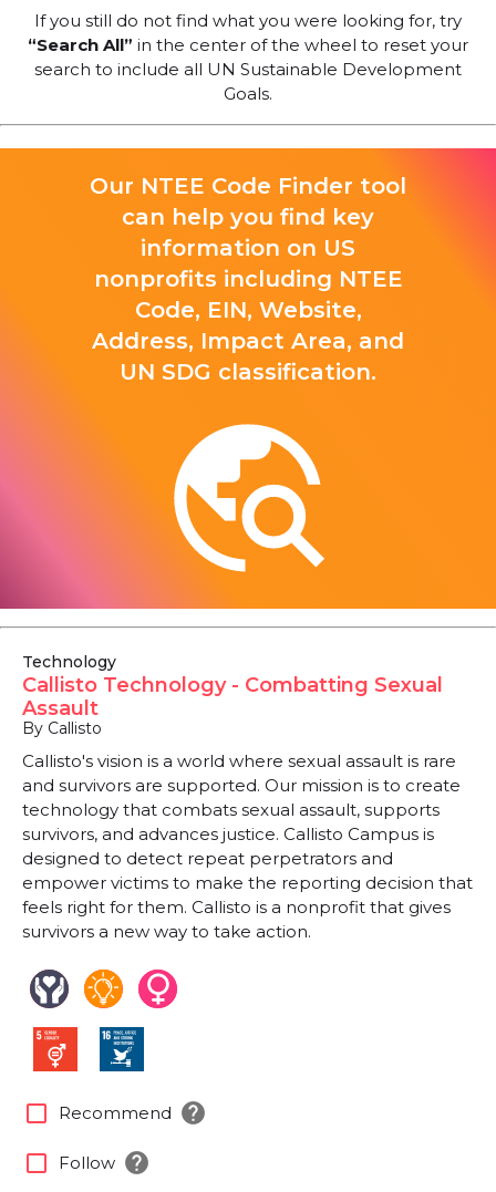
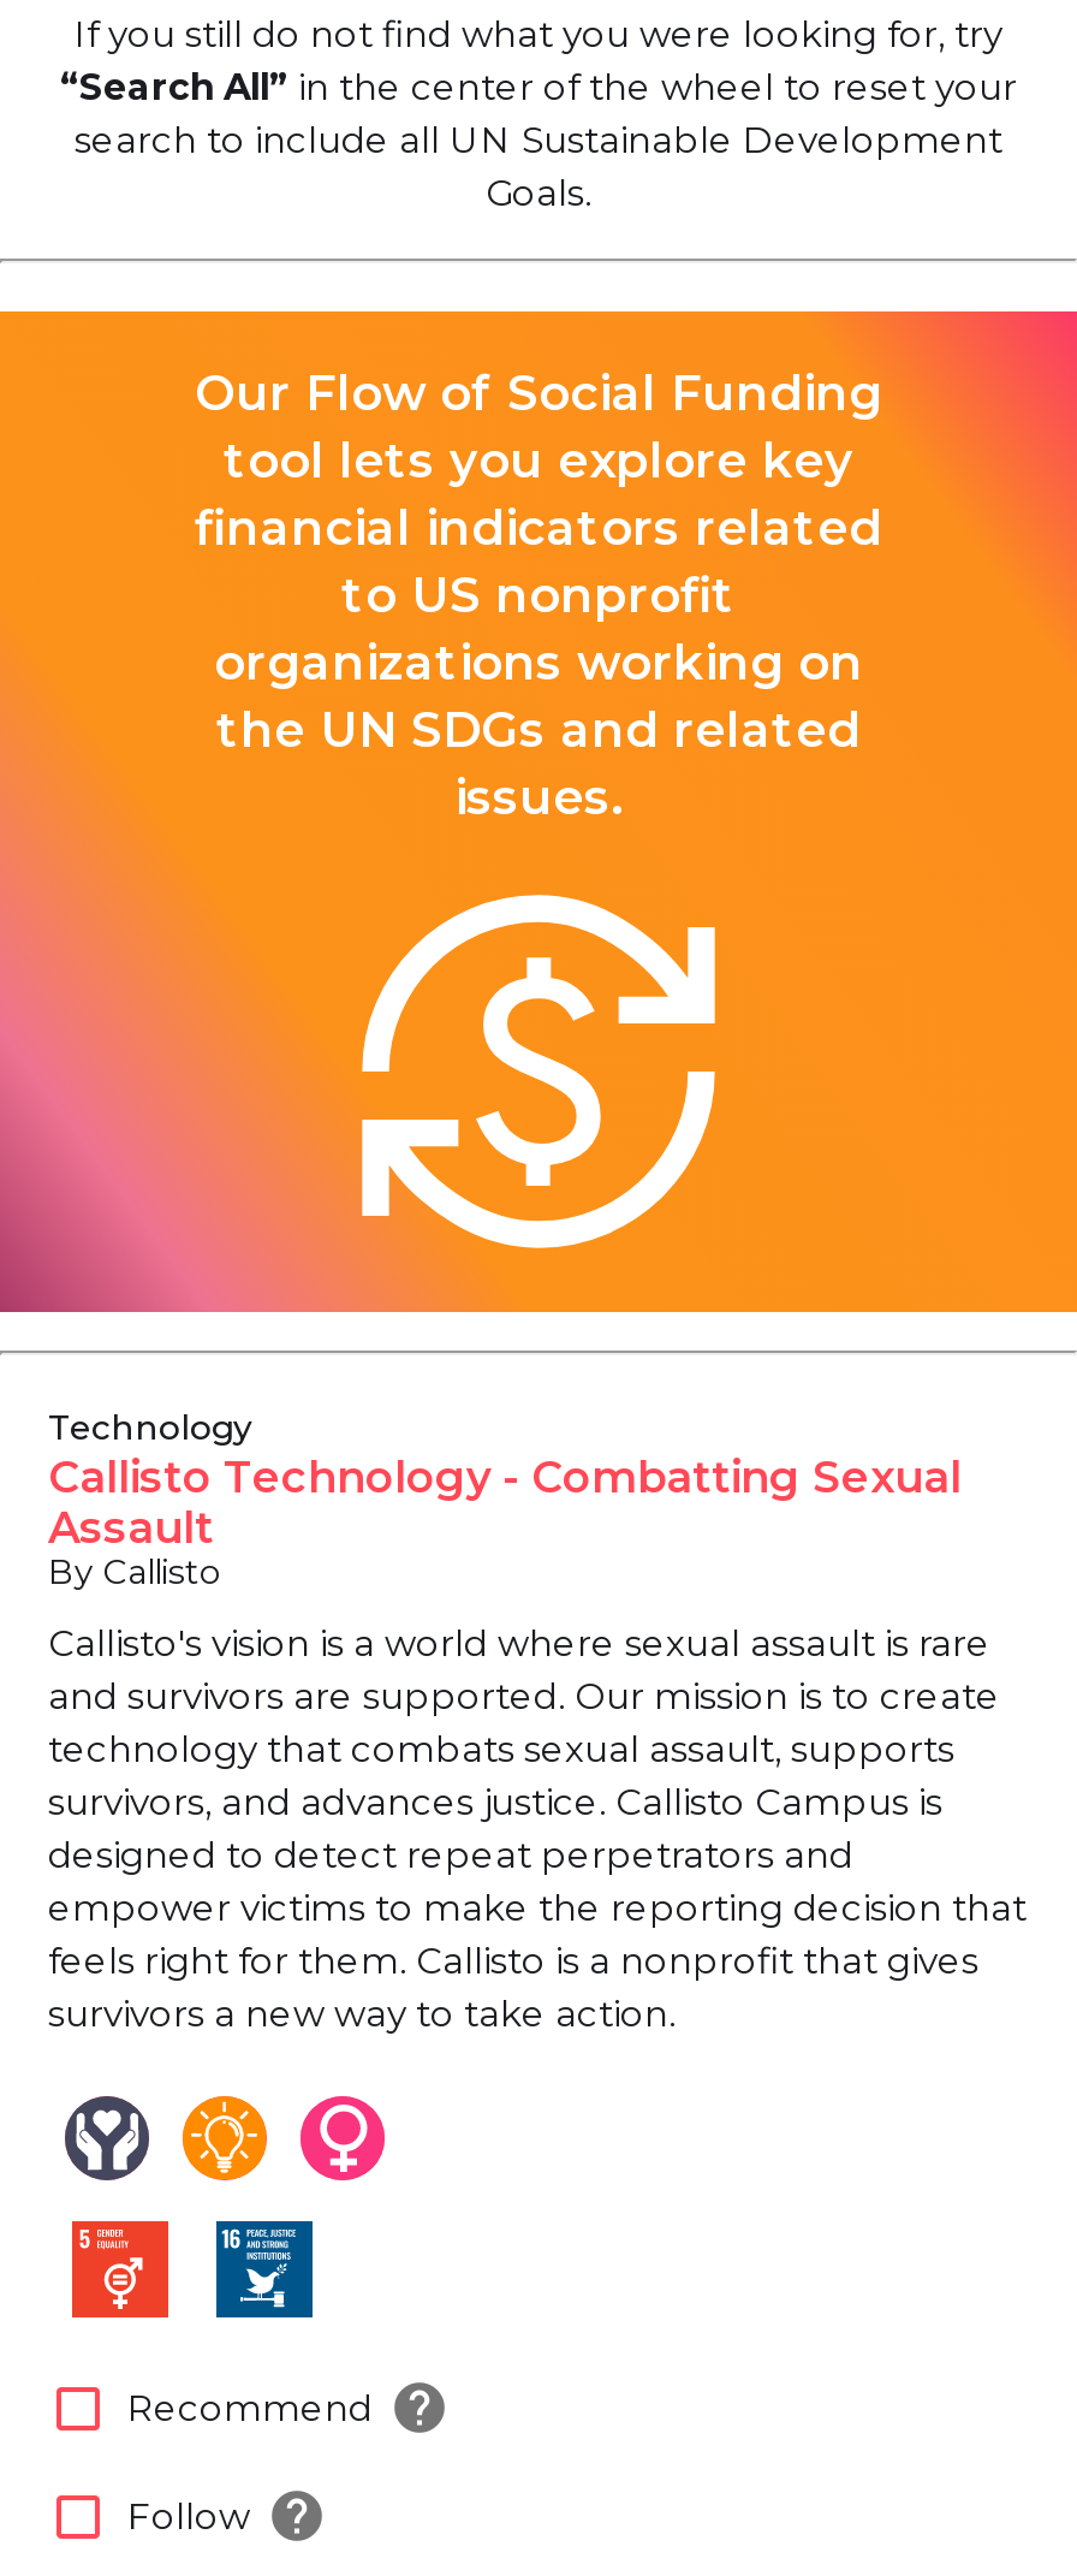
- Our NTEE Code Finder tool
- can help you find key
- information on US
- nonprofits including NTEE
- Code, EIN, Website,
- Address, Impact Area, and
- UN SDG classification.
+ Our Flow of Social Funding
+ tool lets you explore key
+ financial indicators related
+ to US nonprofit
+ organizations working on
+ the UN SDGs and related
+ issues.

- [image]
+ [image]
